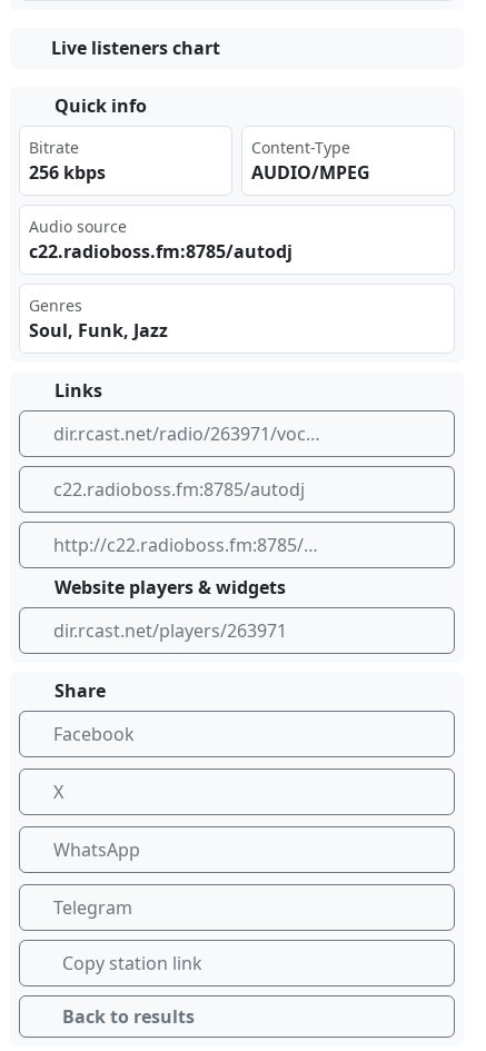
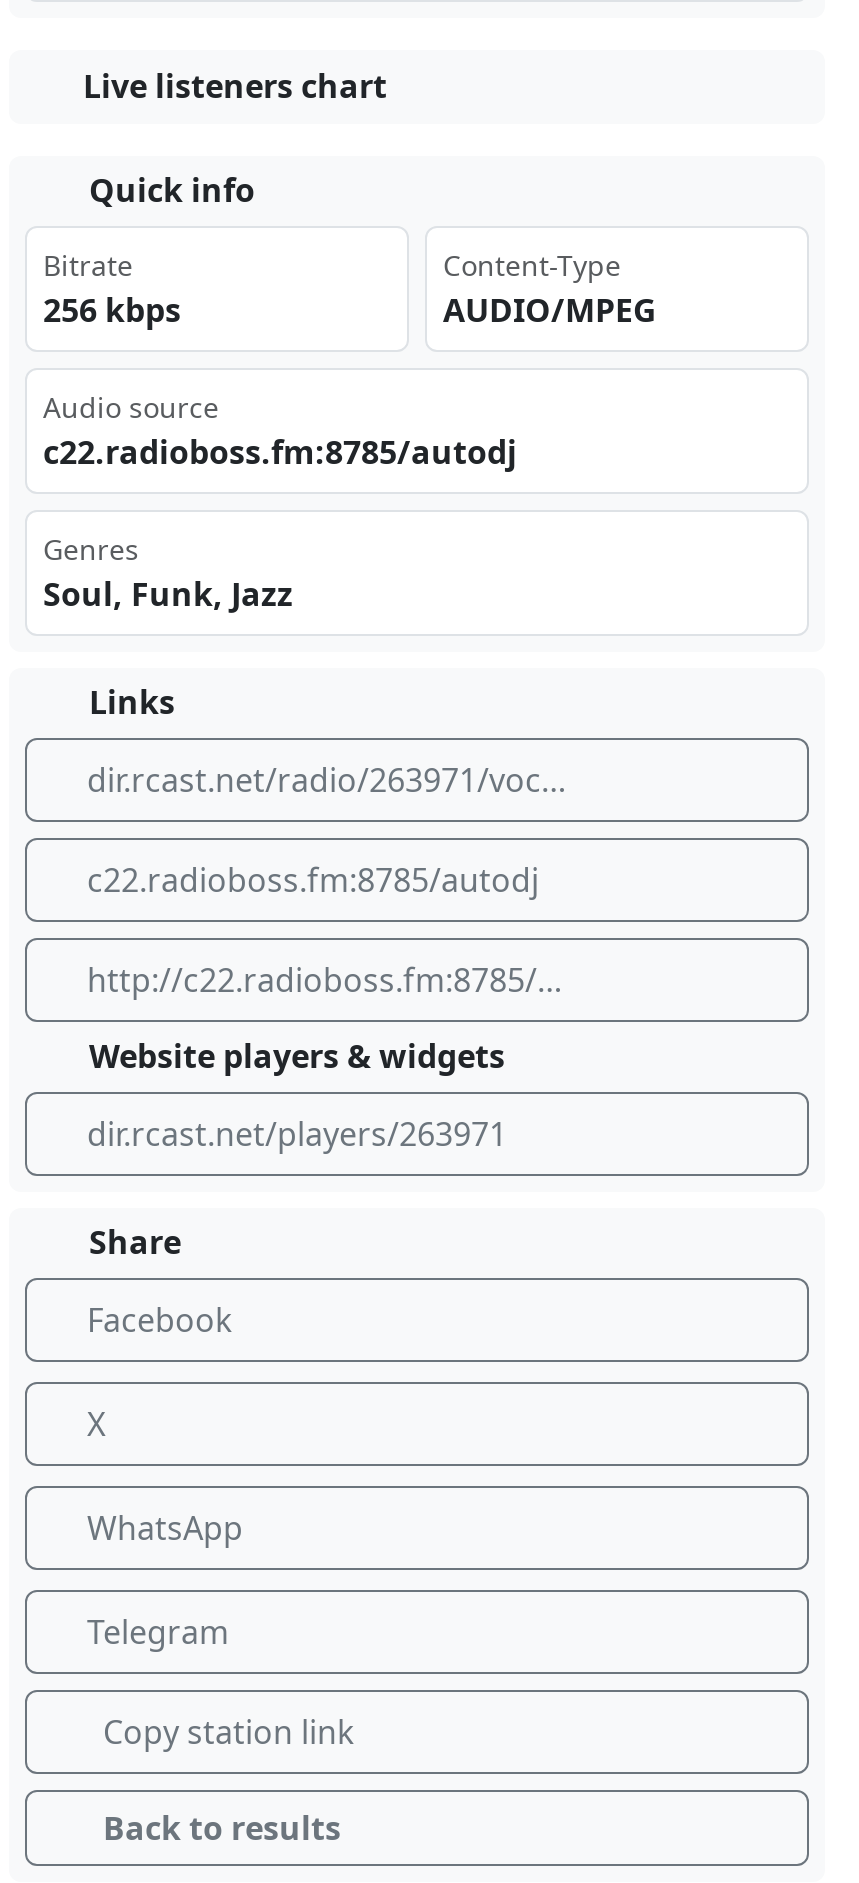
- c22 .radiobos s.f‍‍m:8‍‍785‍/au‌ tod j
+ c22.radiobos‌ s.f‍m:8‍785‍/au‍tod‌j
